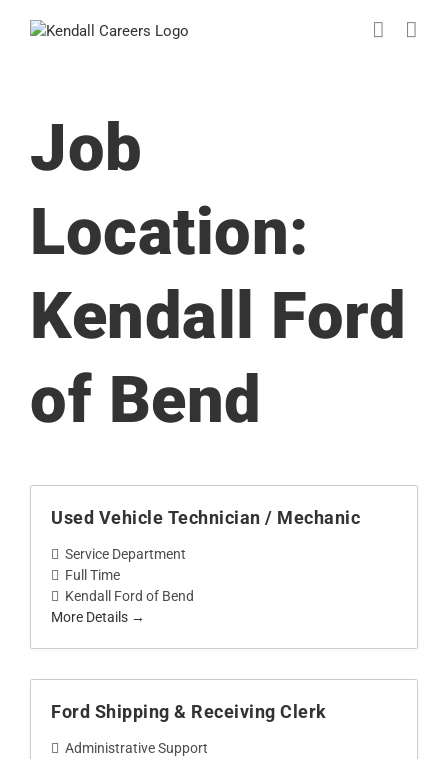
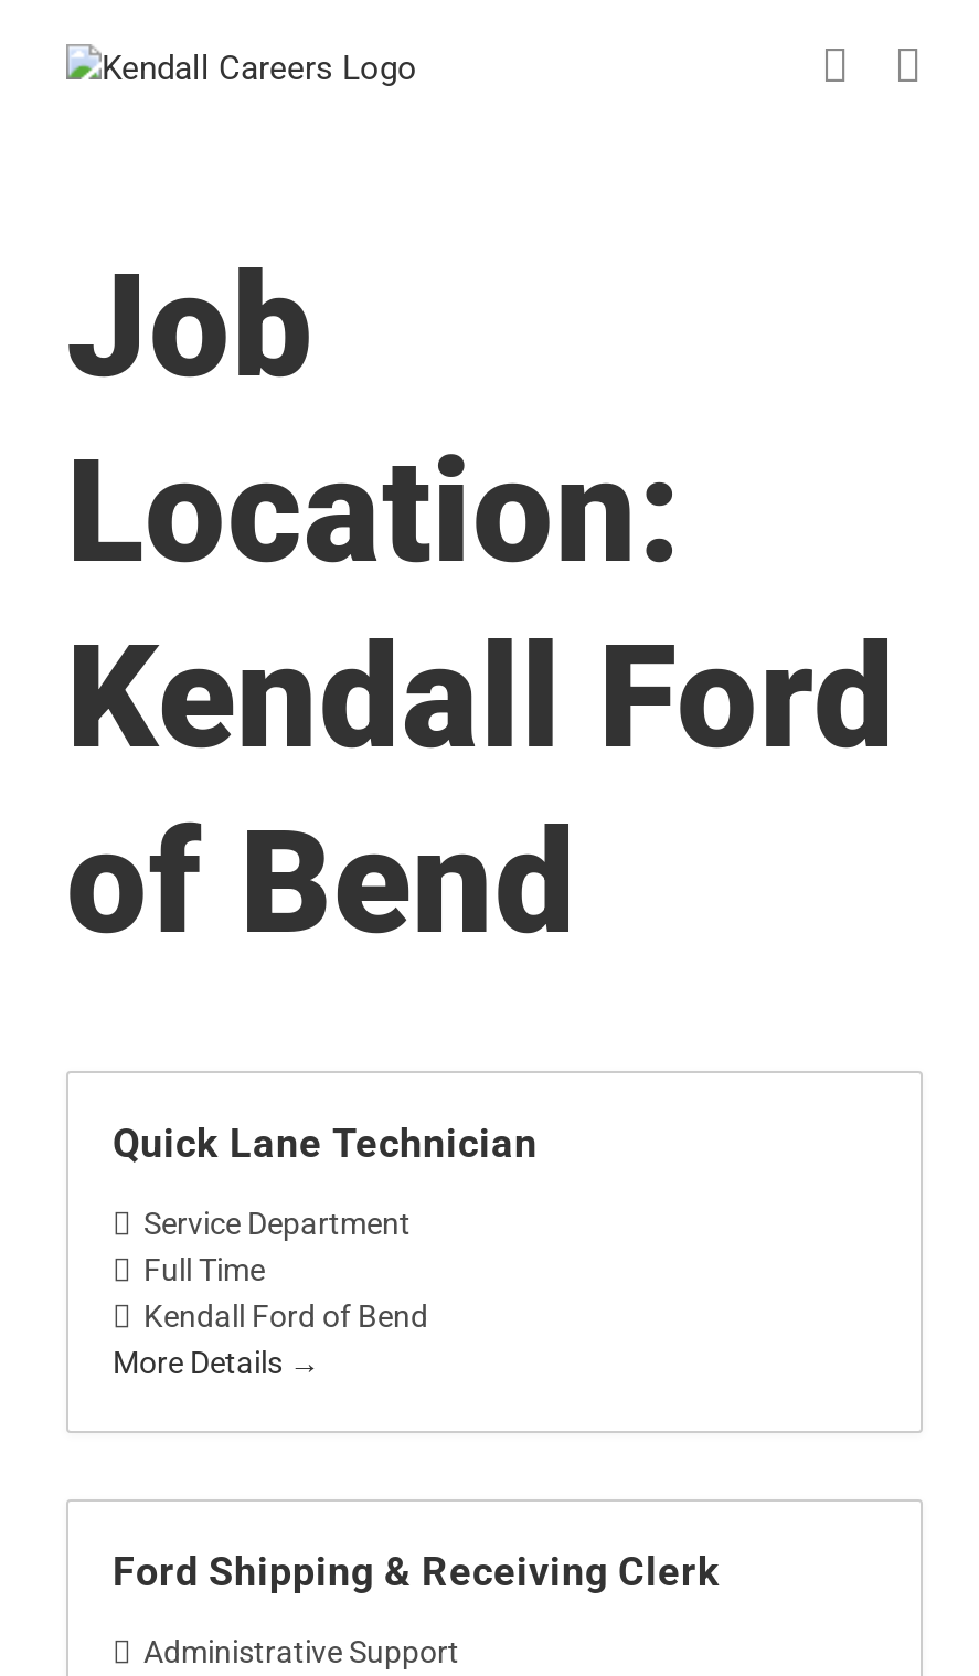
- Used Vehicle Technician / Mechanic
+ Quick Lane Technician
